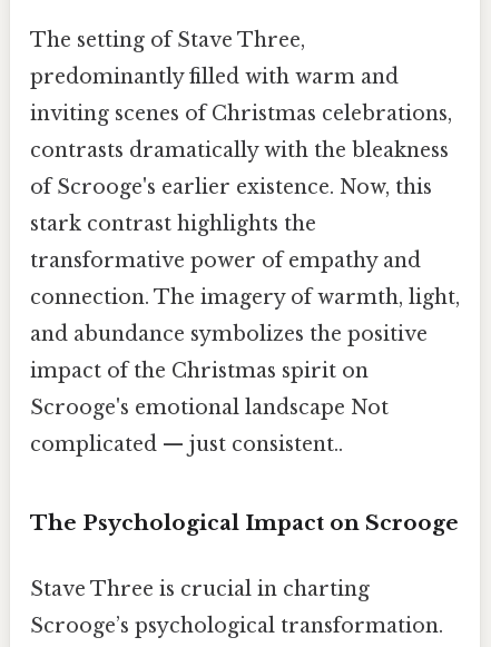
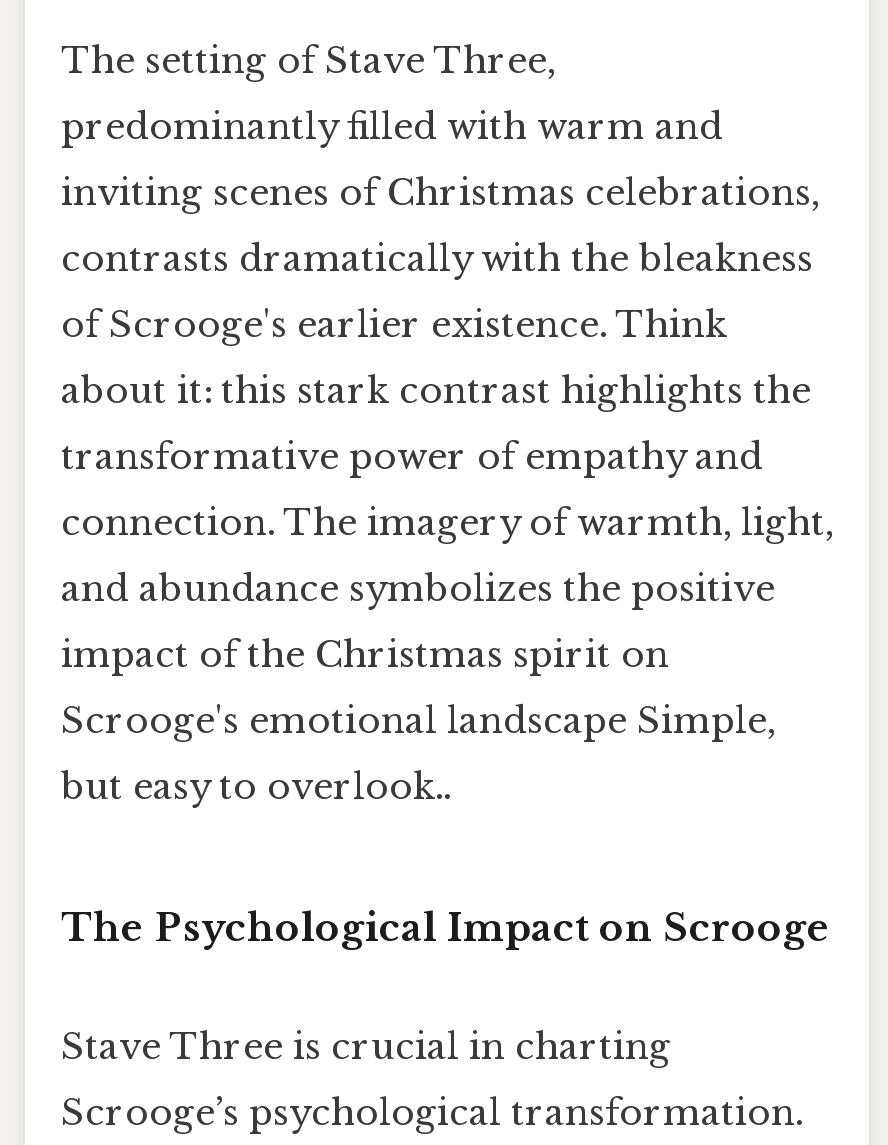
- of Scrooge's earlier existence. Now, this
+ of Scrooge's earlier existence. Think

- stark contrast highlights the
+ about it: this stark contrast highlights the

- Scrooge's emotional landscape Not
+ Scrooge's emotional landscape Simple,

- complicated — just consistent..
+ but easy to overlook..
